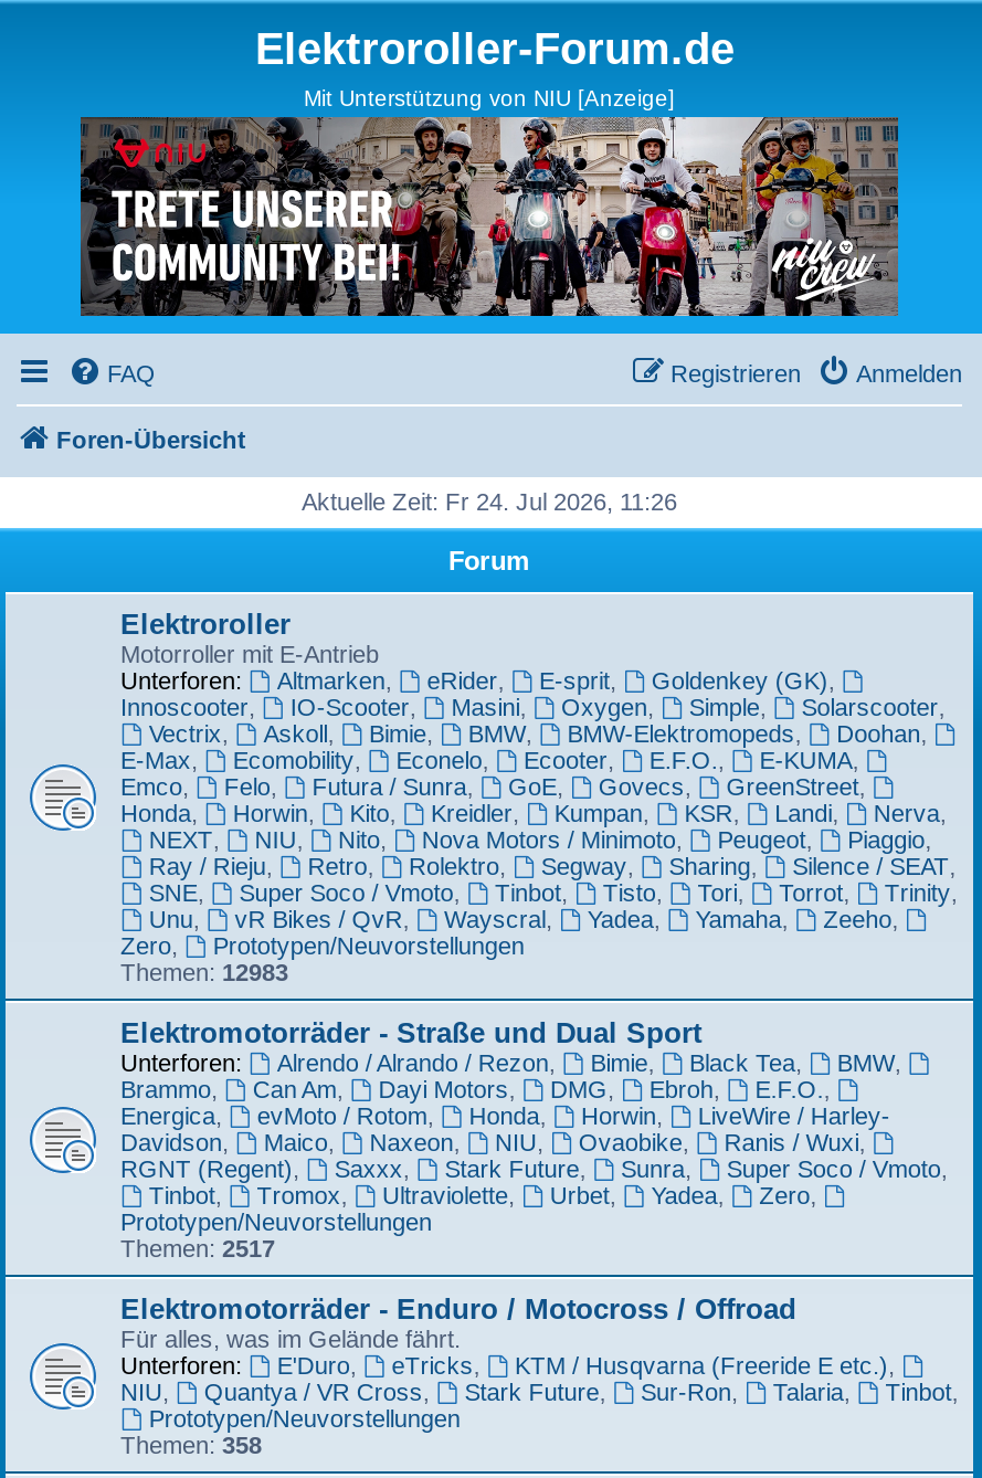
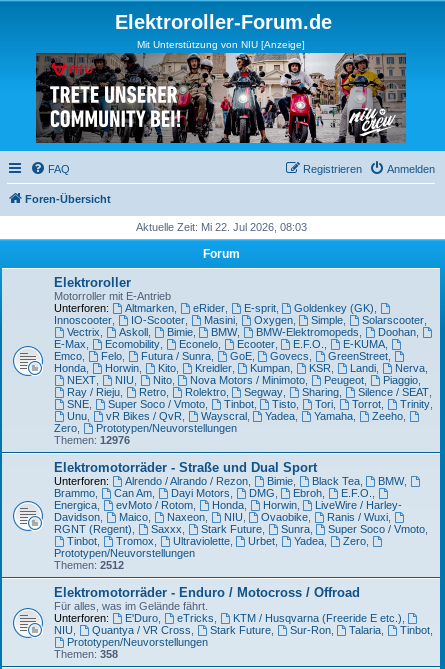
- Aktuelle Zeit: Fr 24. Jul 2026, 11:26
+ Aktuelle Zeit: Mi 22. Jul 2026, 08:03

- Themen: 12983
+ Themen: 12976

- Themen: 2517
+ Themen: 2512
